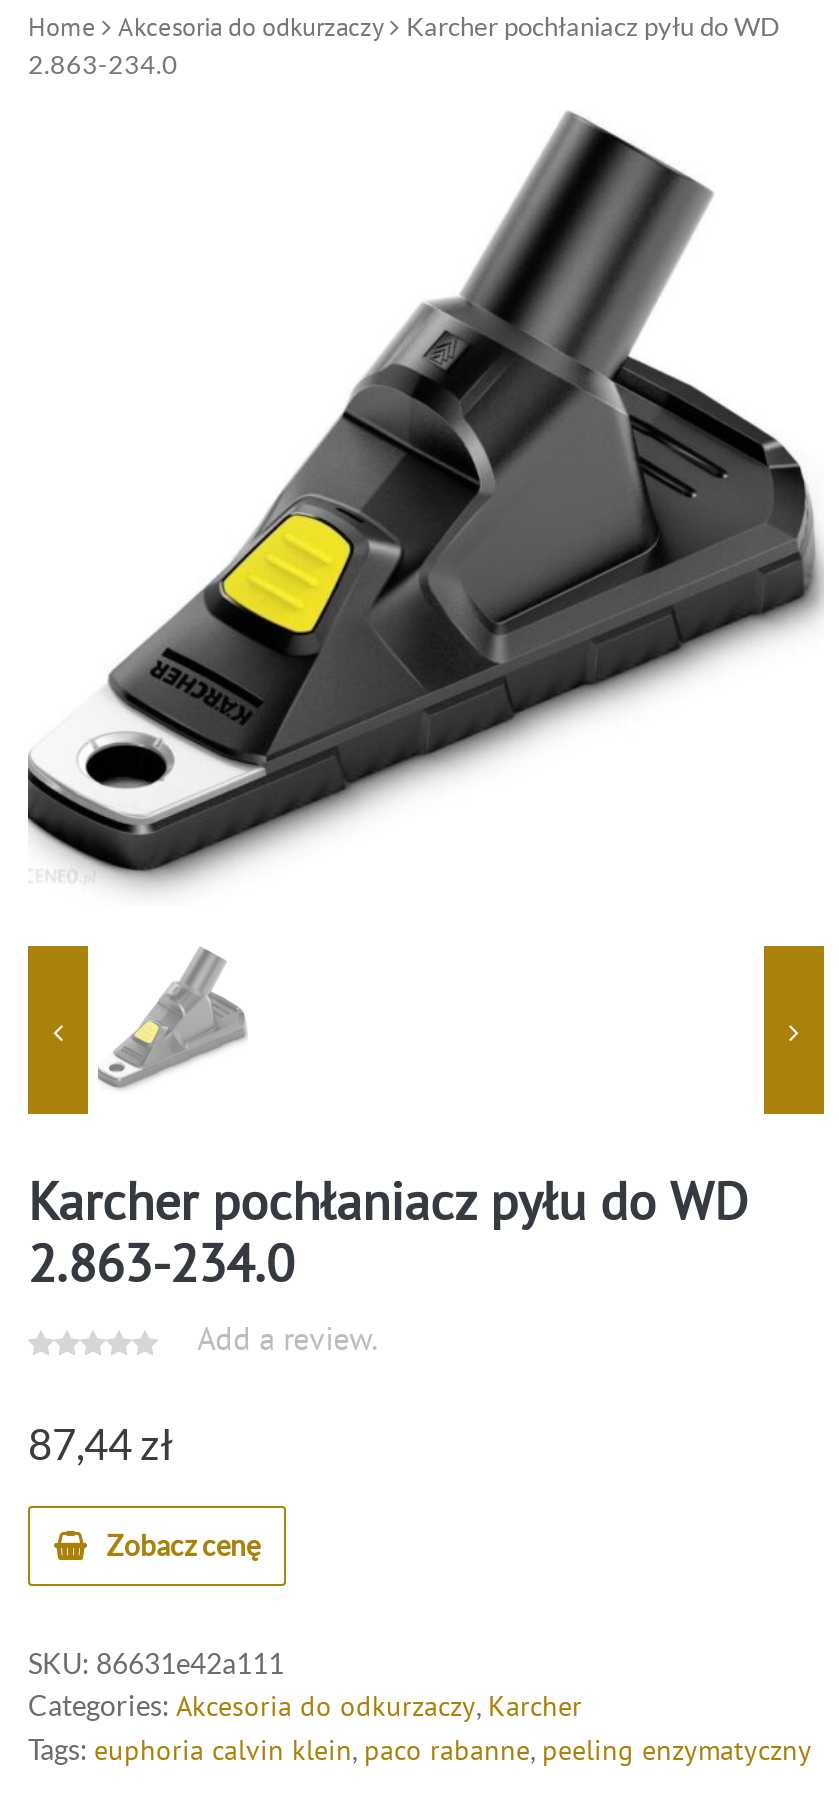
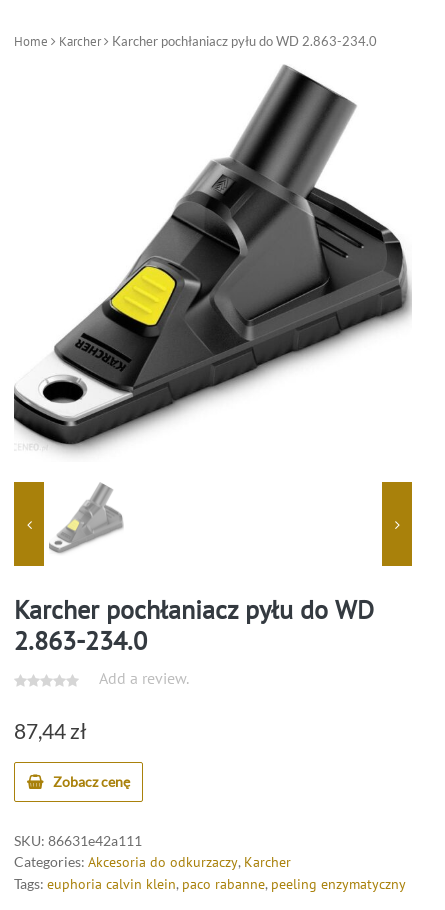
- Akcesoria do odkurzaczy Karcher pochłaniacz pyłu do WD
- 2.863-234.0
+ Karcher Karcher pochłaniacz pyłu do WD 2.863-234.0
